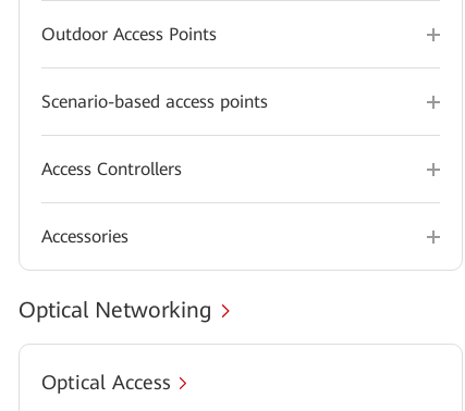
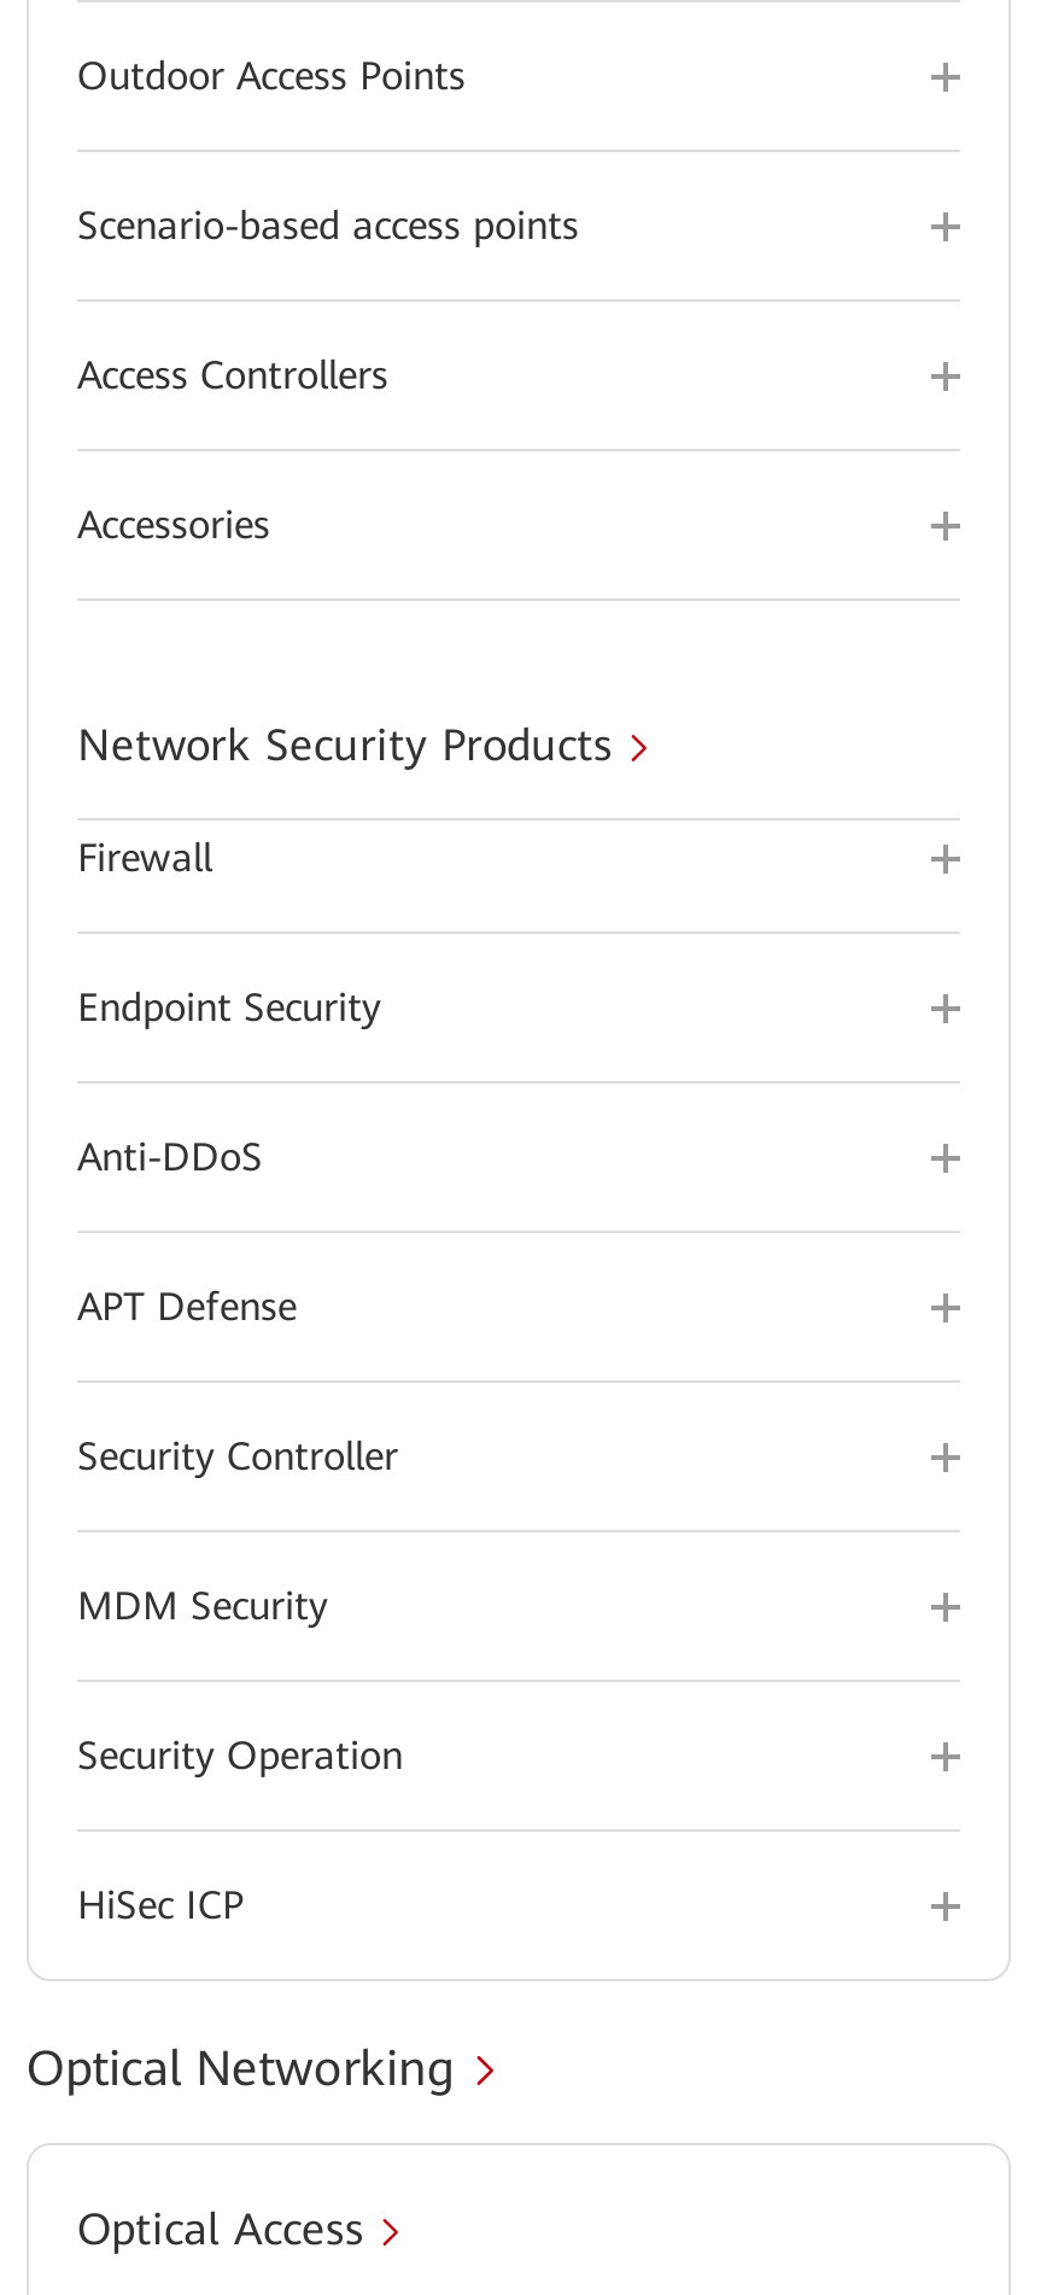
+ Network Security Products
+ Firewall
+ Endpoint Security
+ Anti-DDoS
+ APT Defense
+ Security Controller
+ MDM Security
+ Security Operation
+ HiSec ICP
